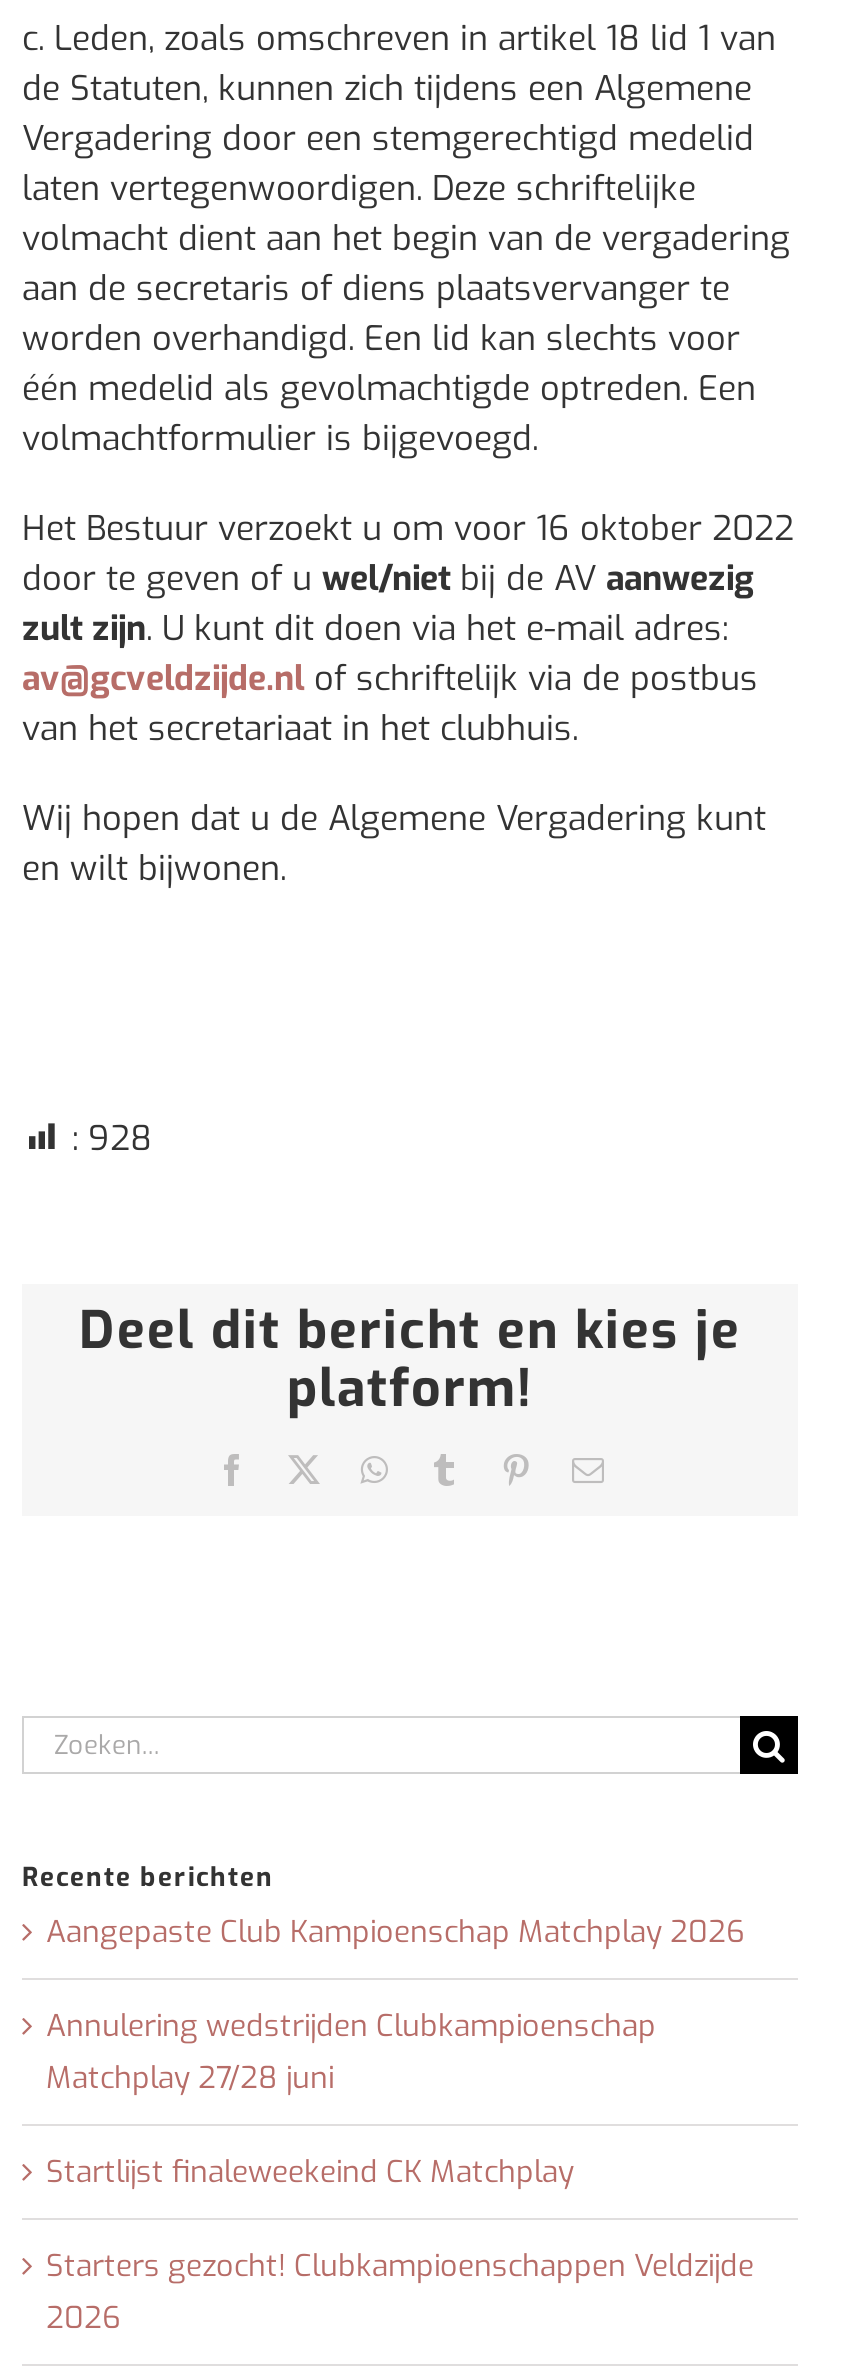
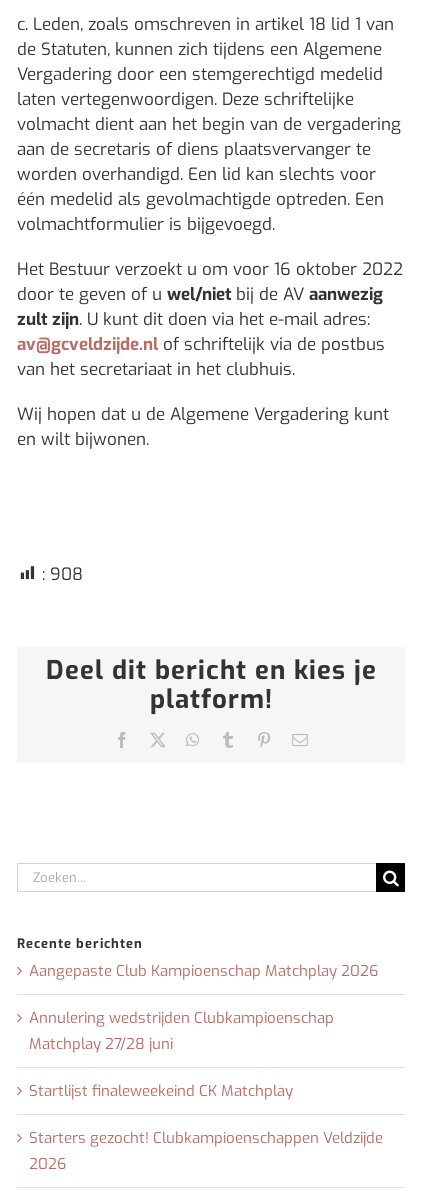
- : 928
+ : 908
